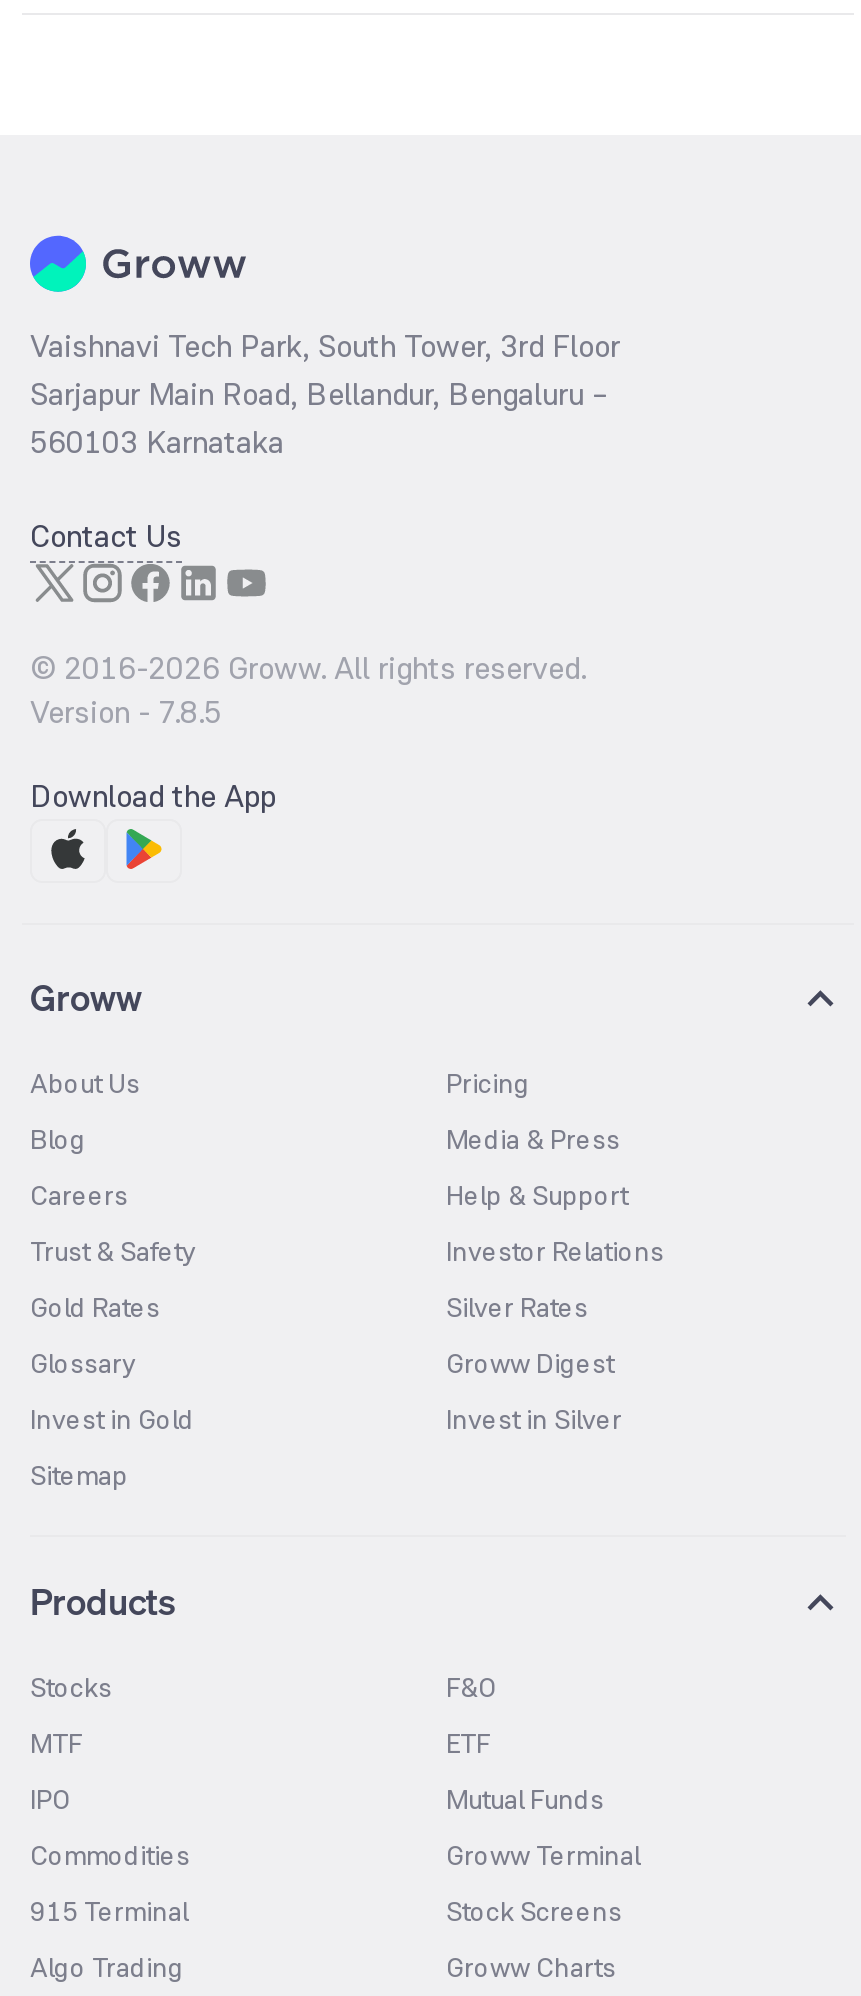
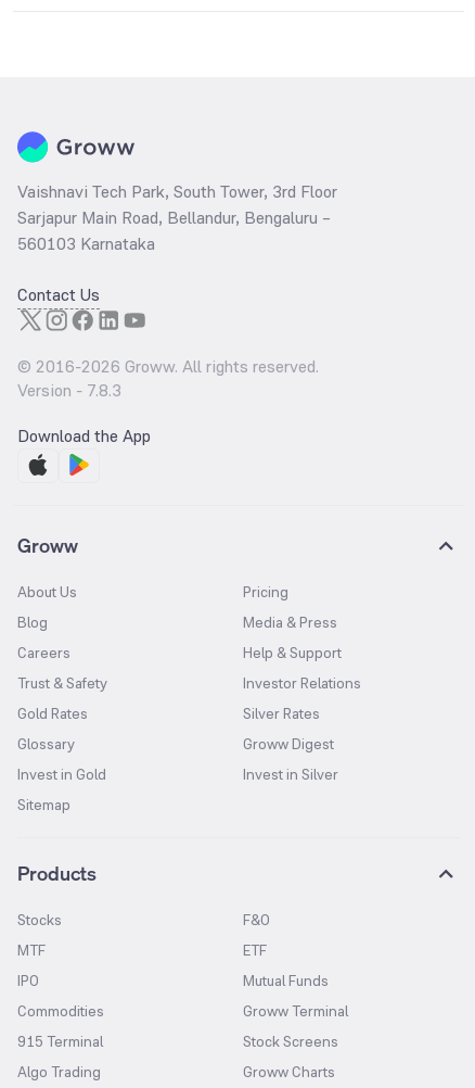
- Version - 7.8.5
+ Version - 7.8.3
